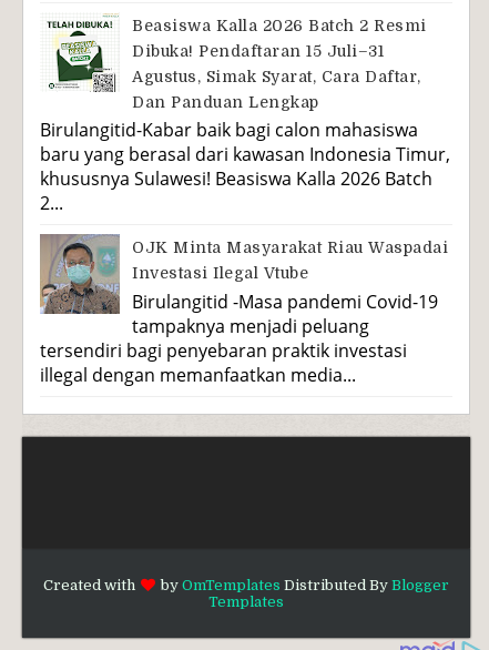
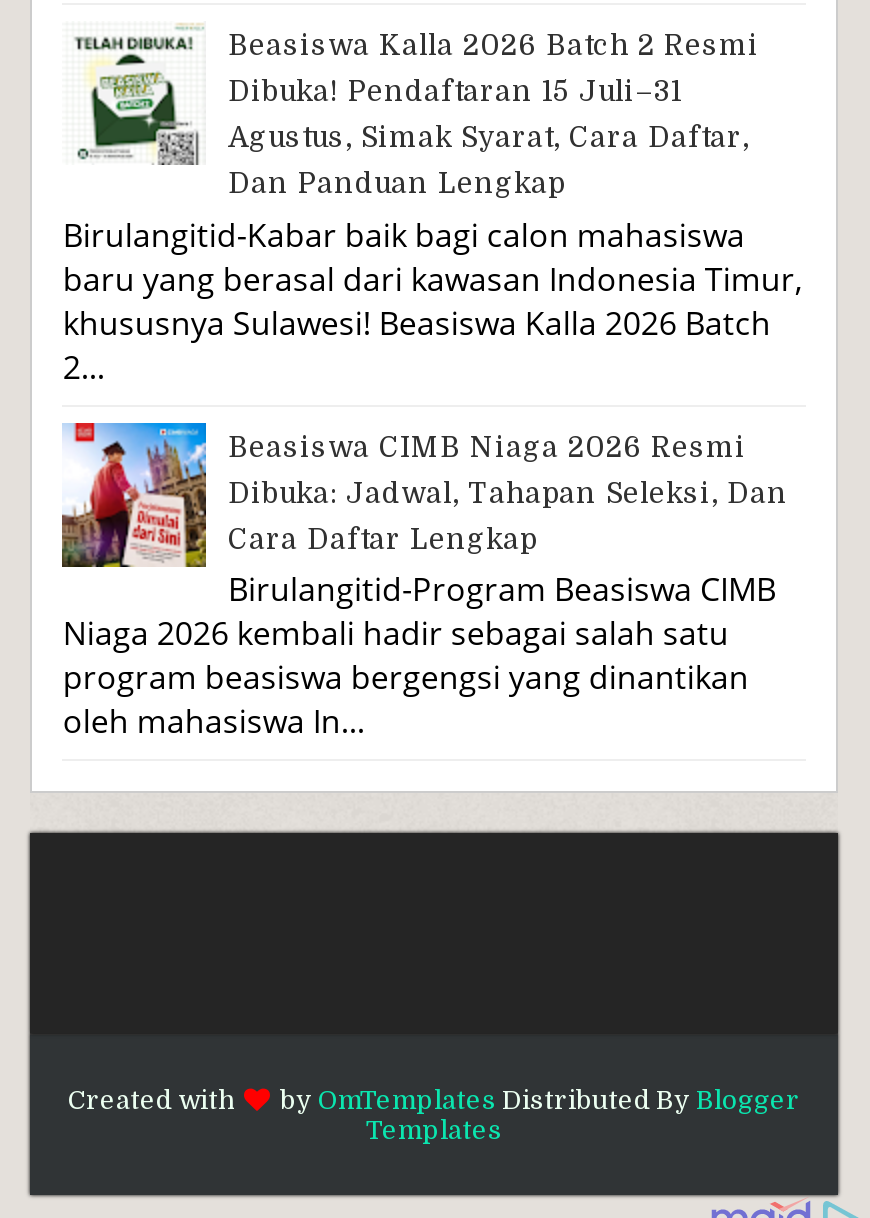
- [image]
- OJK Minta Masyarakat Riau Waspadai
- Investasi Ilegal Vtube
- Birulangitid -Masa pandemi Covid-19
- tampaknya menjadi peluang
- tersendiri bagi penyebaran praktik investasi
- illegal dengan memanfaatkan media...
+ [image]
+ Beasiswa CIMB Niaga 2026 Resmi
+ Dibuka: Jadwal, Tahapan Seleksi, Dan
+ Cara Daftar Lengkap
+ Birulangitid-Program Beasiswa CIMB
+ Niaga 2026 kembali hadir sebagai salah satu
+ program beasiswa bergengsi yang dinantikan
+ oleh mahasiswa In...
